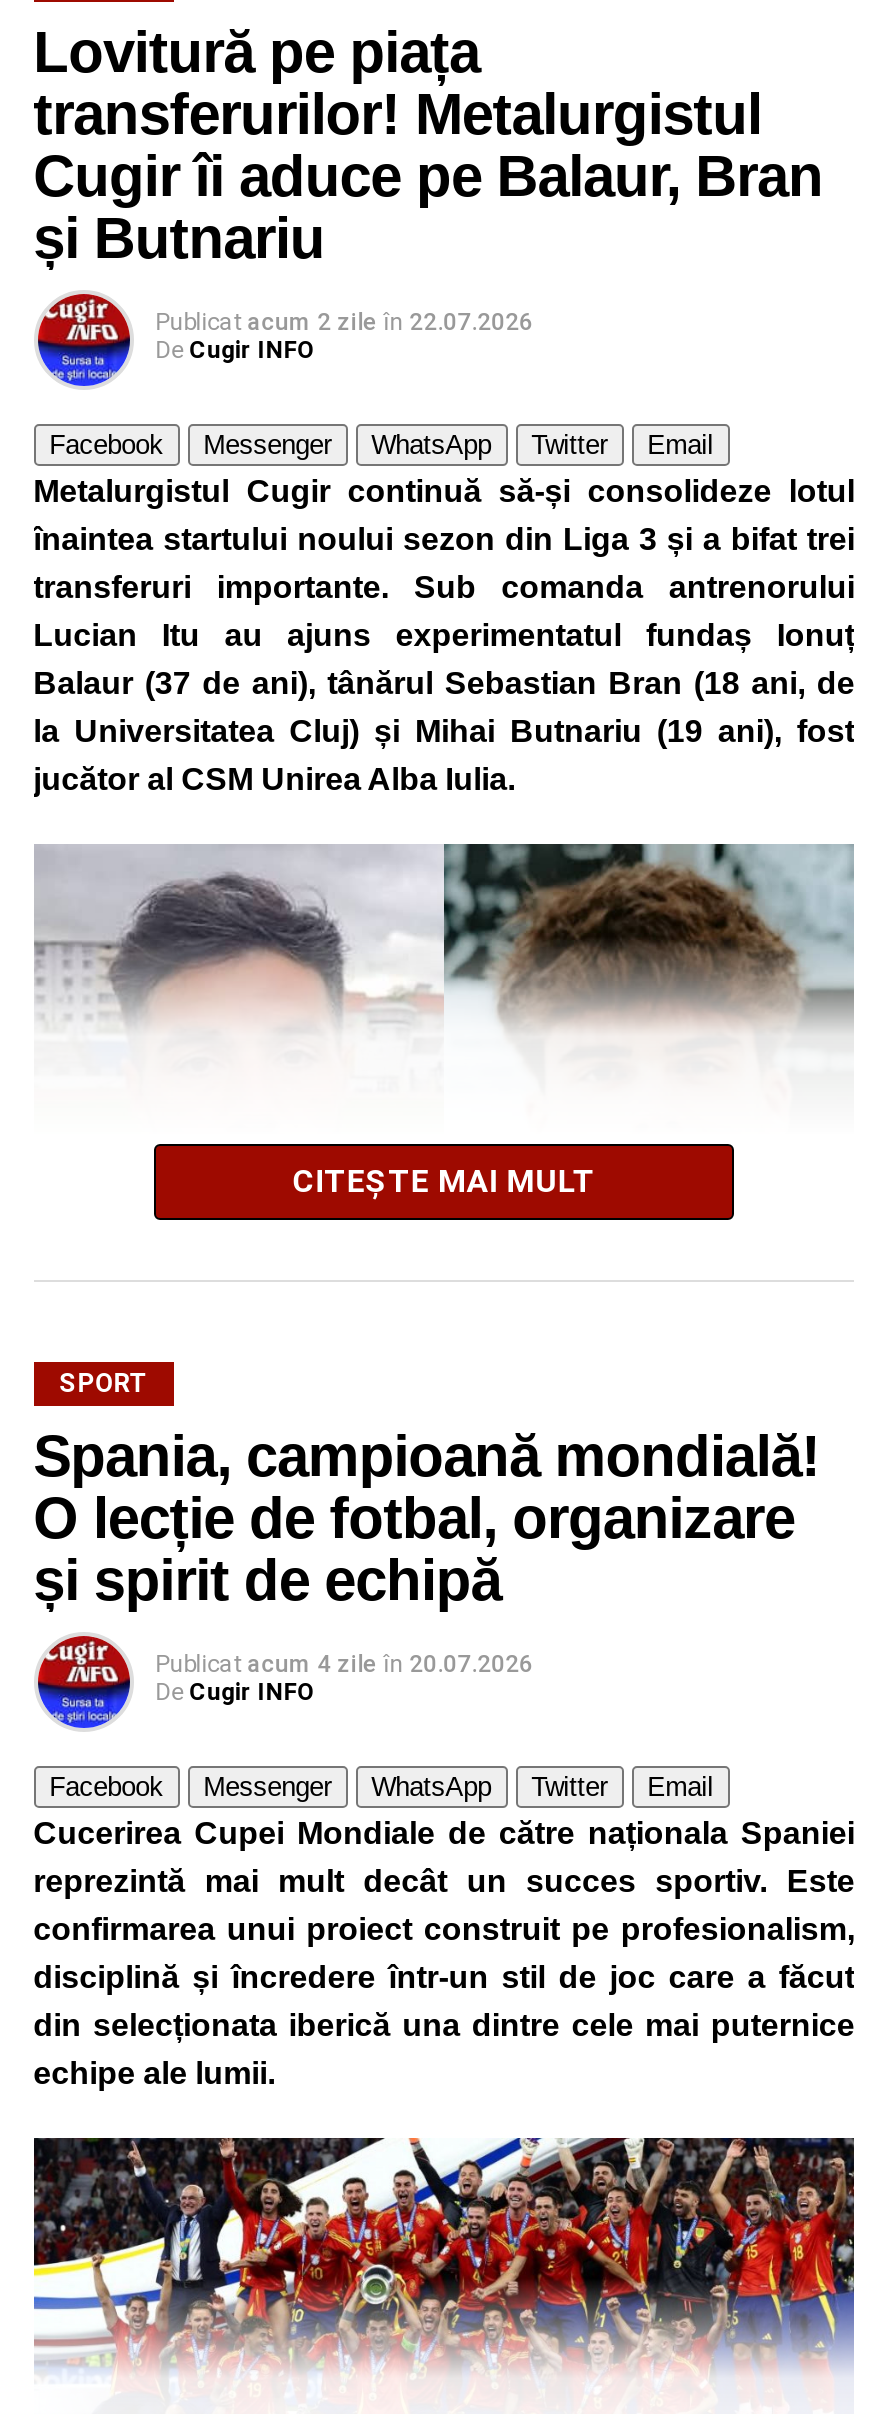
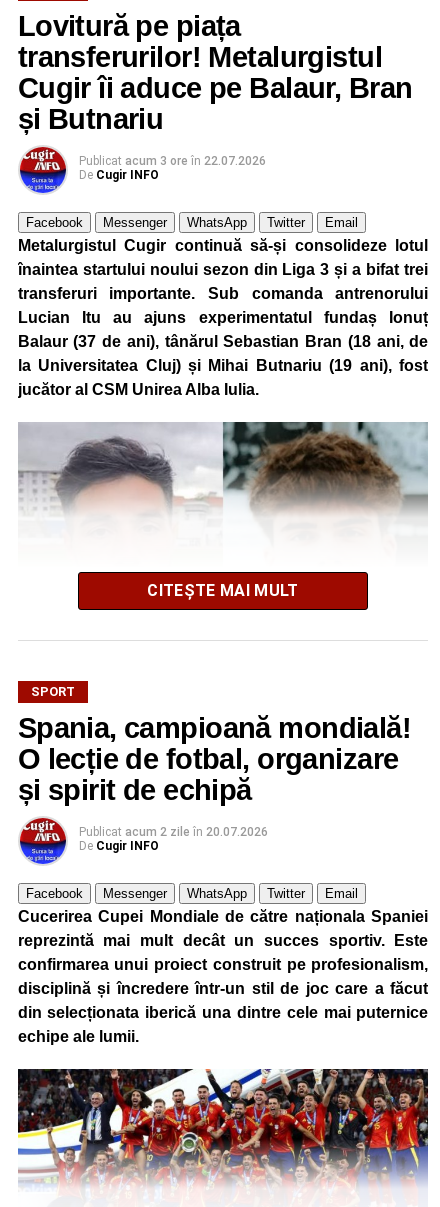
- Publicat acum 2 zile în 22.07.2026
+ Publicat acum 3 ore în 22.07.2026

- Publicat acum 4 zile în 20.07.2026
+ Publicat acum 2 zile în 20.07.2026
